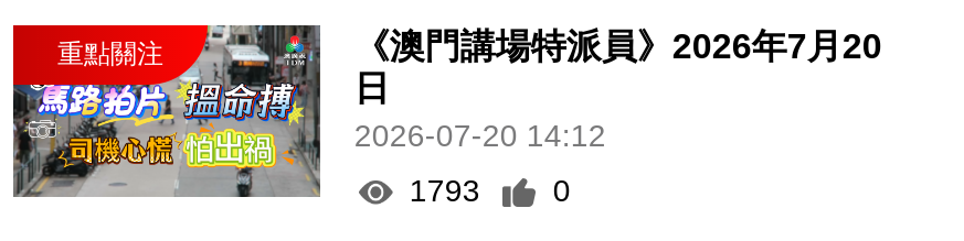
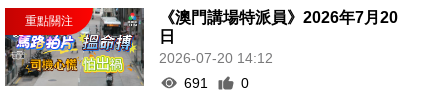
- 1793
+ 691
